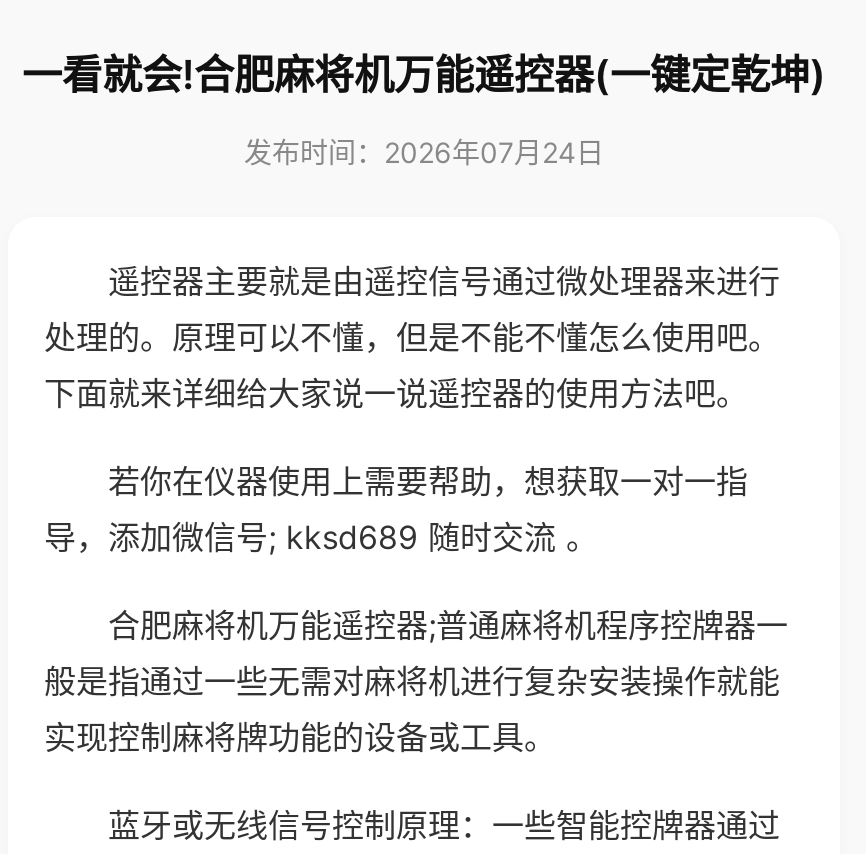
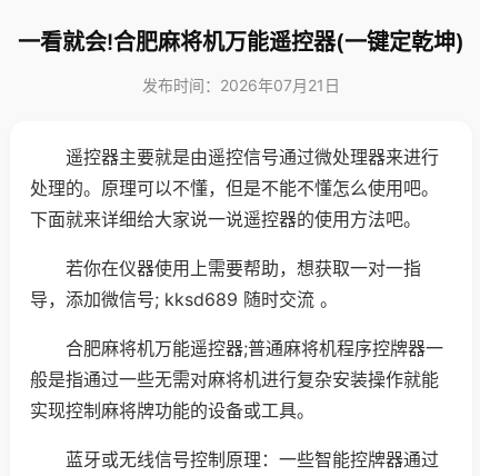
- 发布时间：2026年07月24日
+ 发布时间：2026年07月21日
